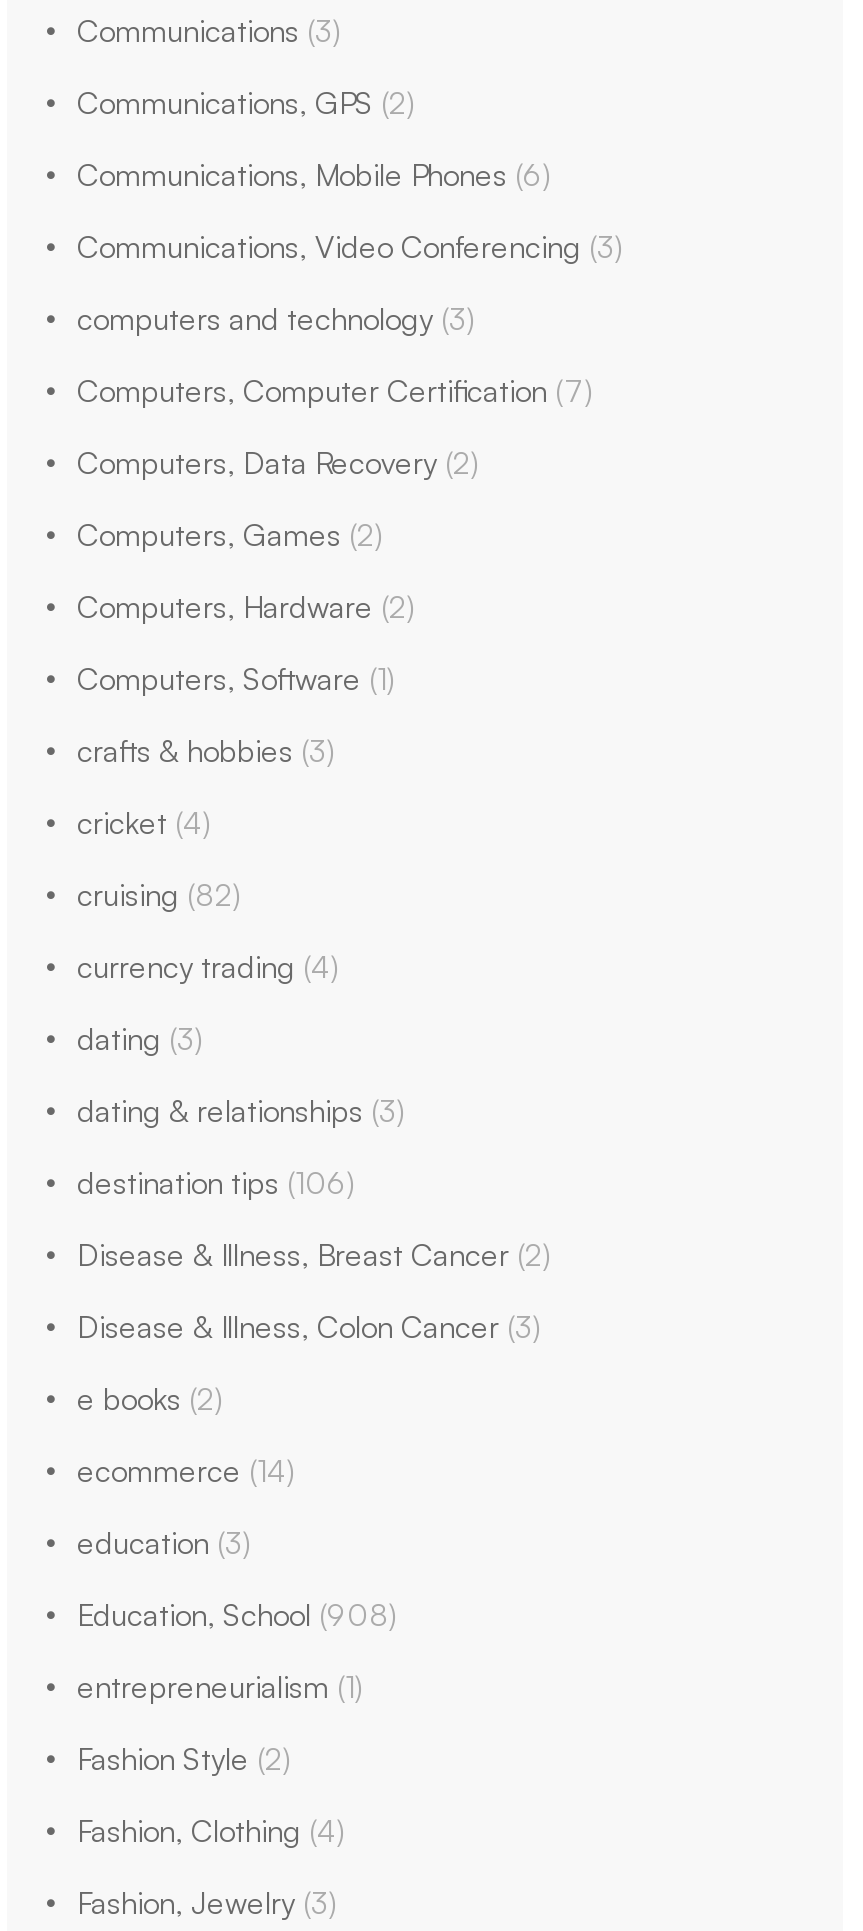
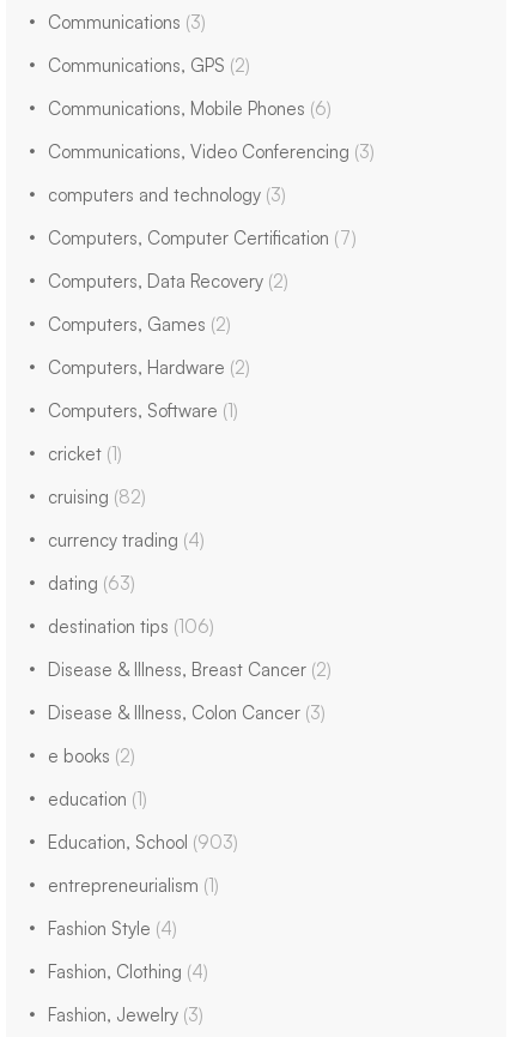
- crafts & hobbies (3)
- cricket (4)
+ cricket (1)

- dating (3)
- dating & relationships (3)
+ dating (63)

- ecommerce (14)
- education (3)
- Education, School (908)
+ education (1)
+ Education, School (903)

- Fashion Style (2)
+ Fashion Style (4)
